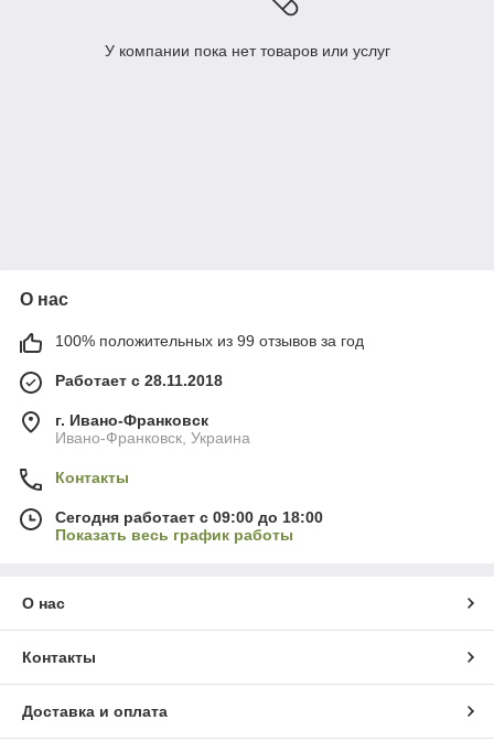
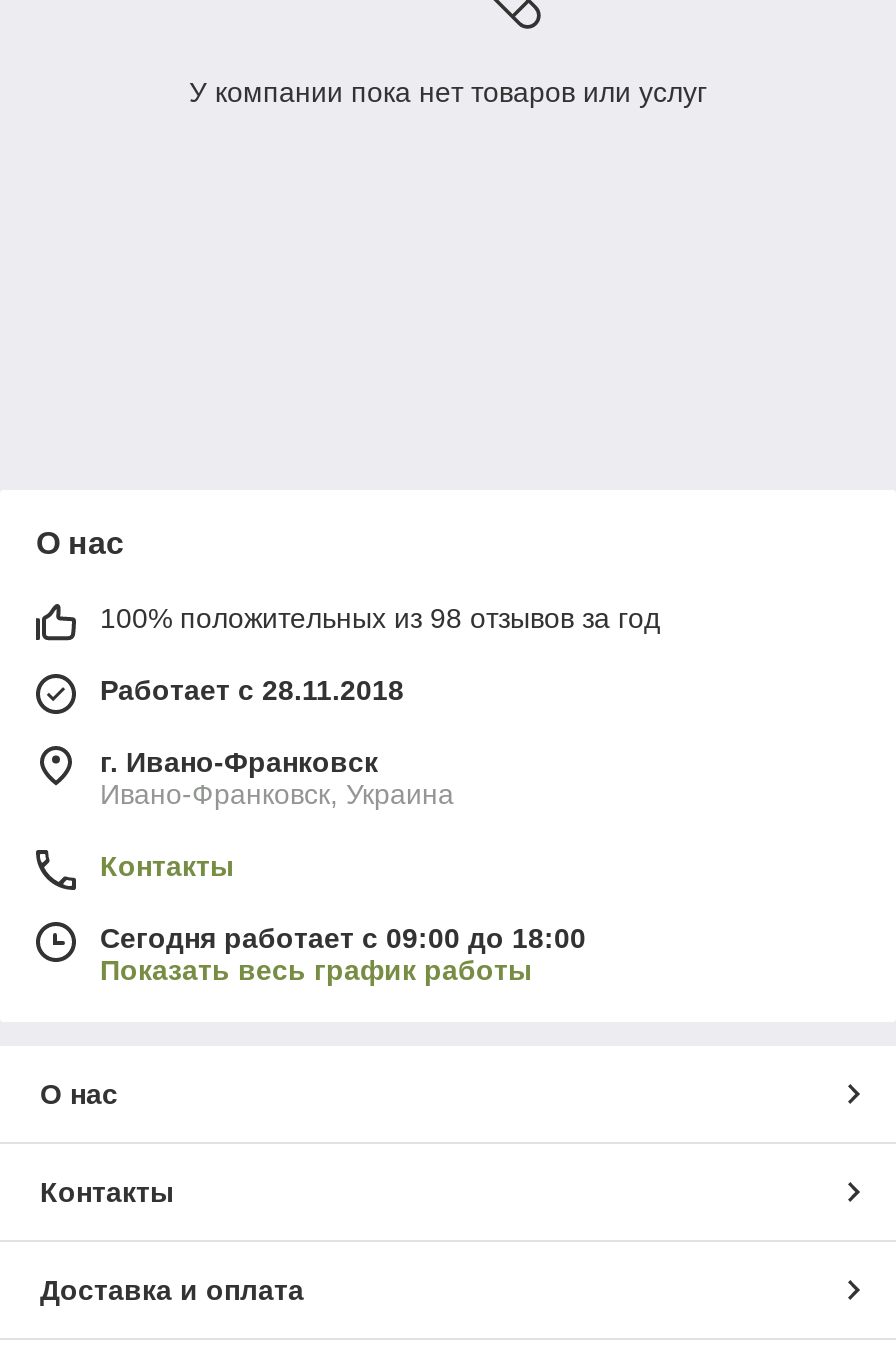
- 100% положительных из 99 отзывов за год
+ 100% положительных из 98 отзывов за год
